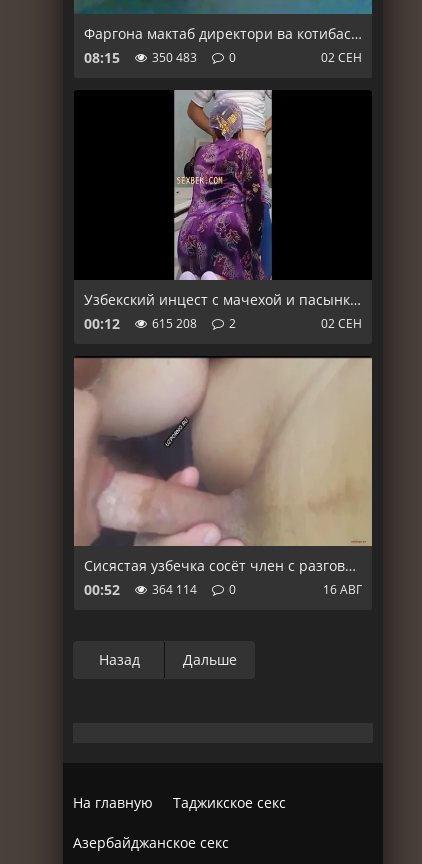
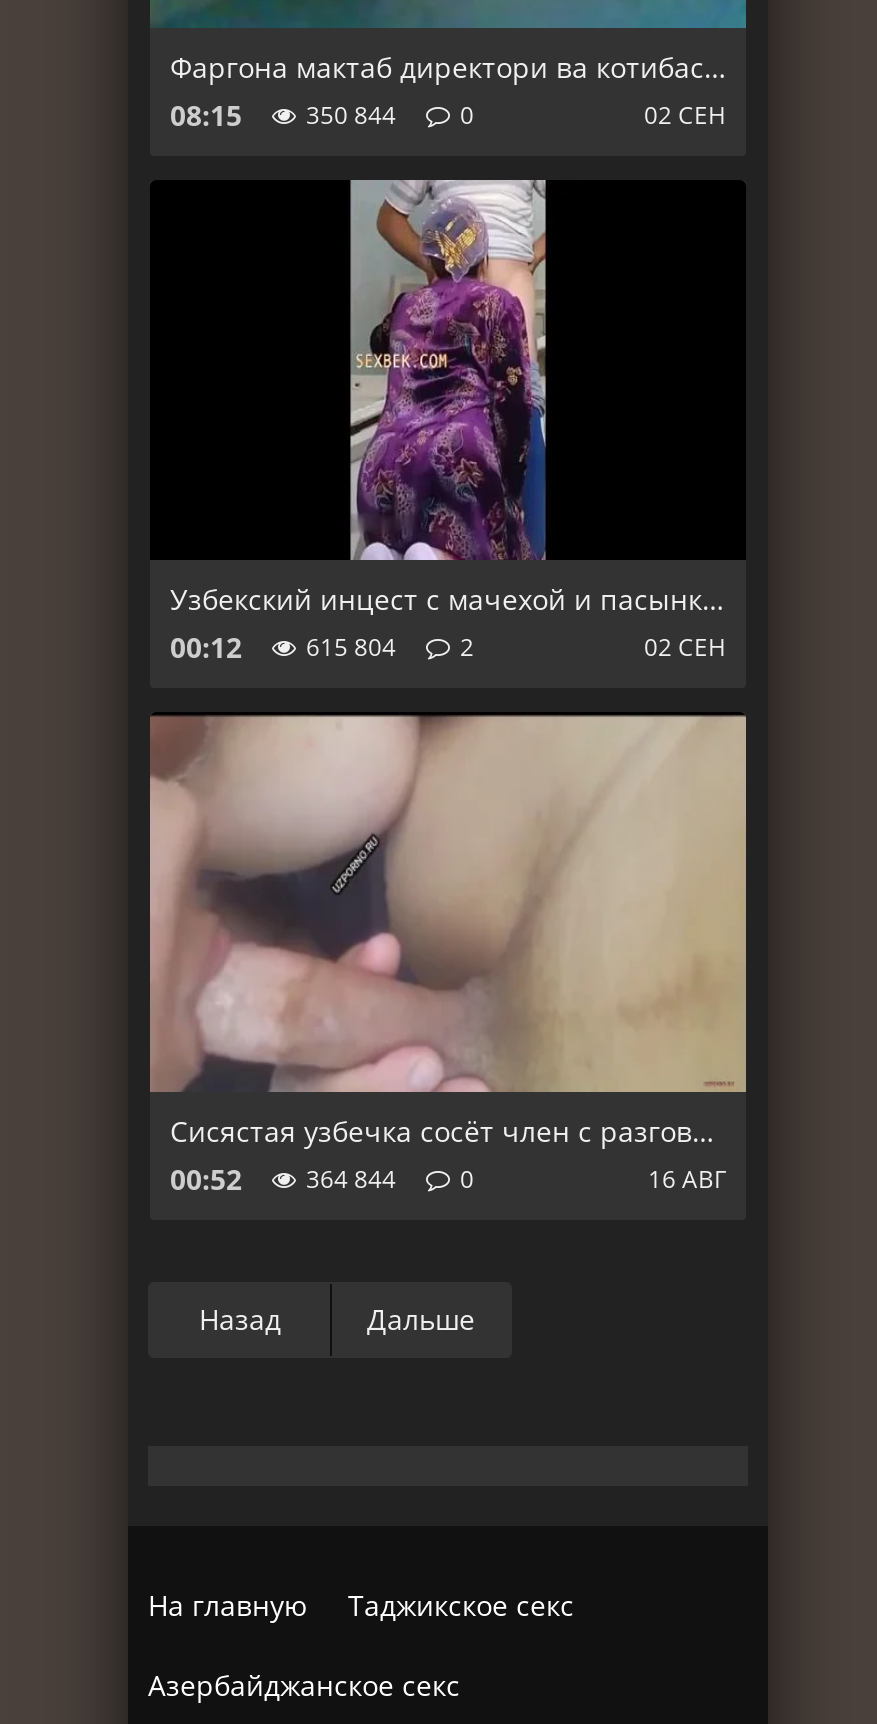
- 08:15 350 483 0
+ 08:15 350 844 0

- 00:12 615 208 2
+ 00:12 615 804 2

- 00:52 364 114 0
+ 00:52 364 844 0
